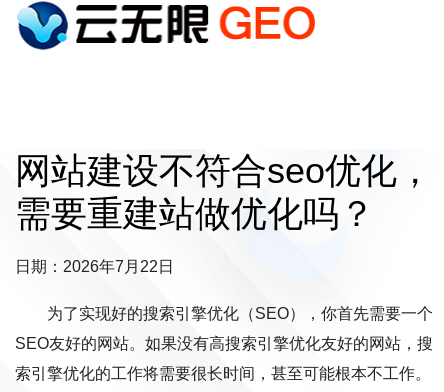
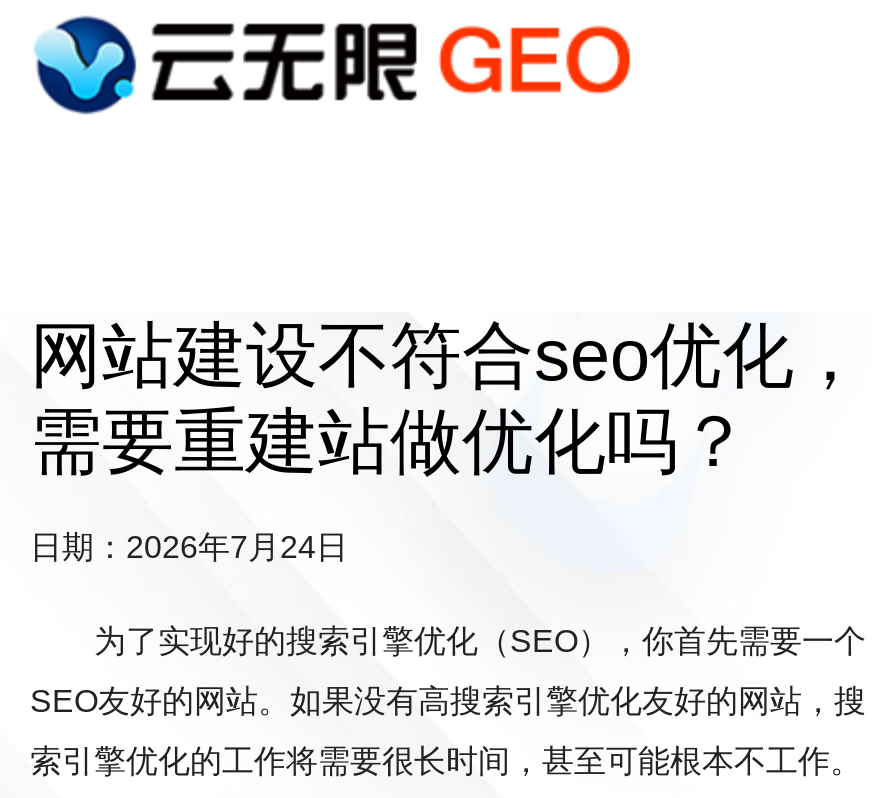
- 日期：2026年7月22日
+ 日期：2026年7月24日
